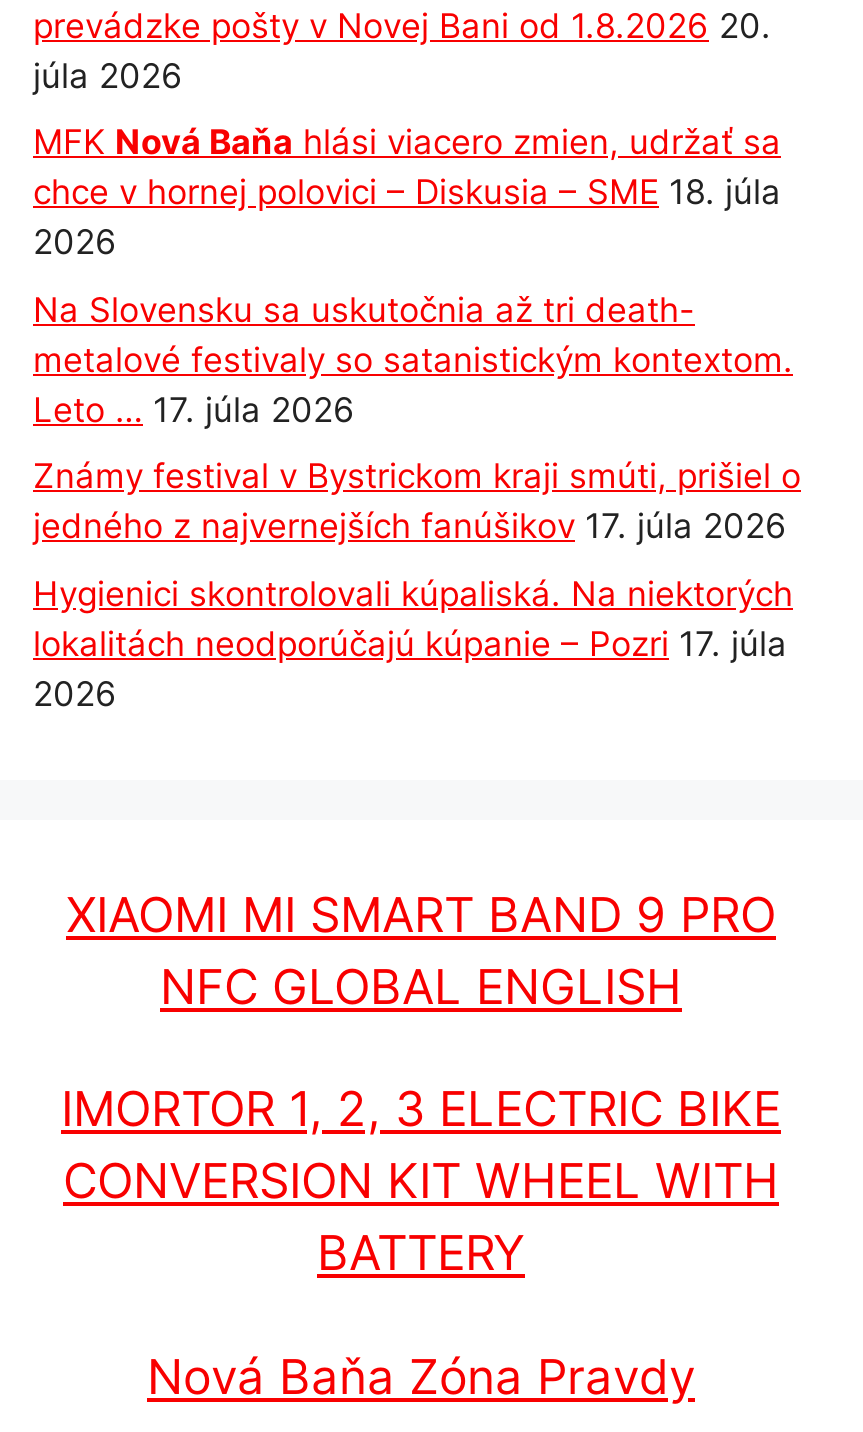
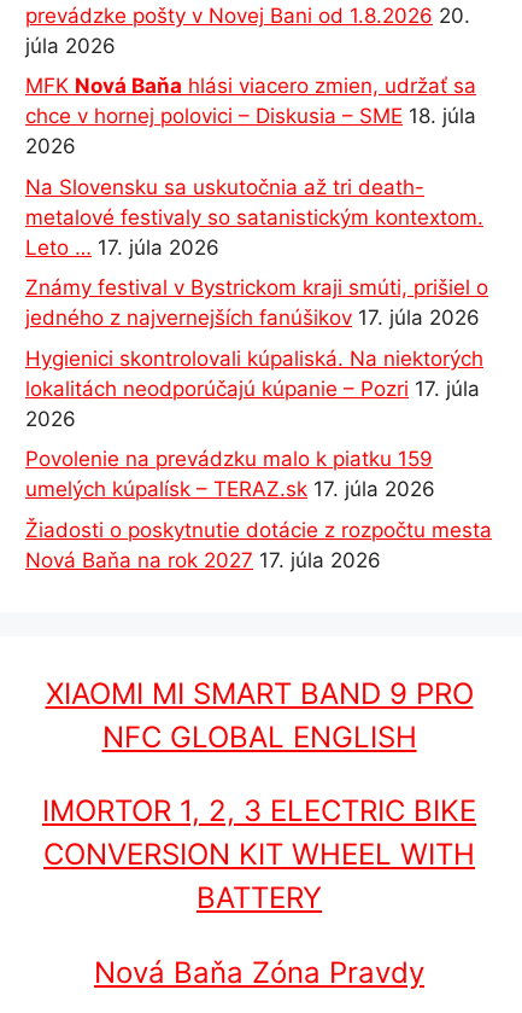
+ Povolenie na prevádzku malo k piatku 159
+ umelých kúpalísk – TERAZ.sk 17. júla 2026
+ Žiadosti o poskytnutie dotácie z rozpočtu mesta
+ Nová Baňa na rok 2027 17. júla 2026
